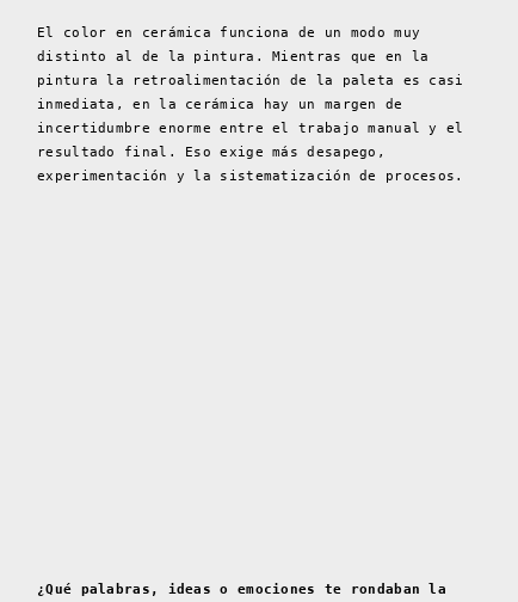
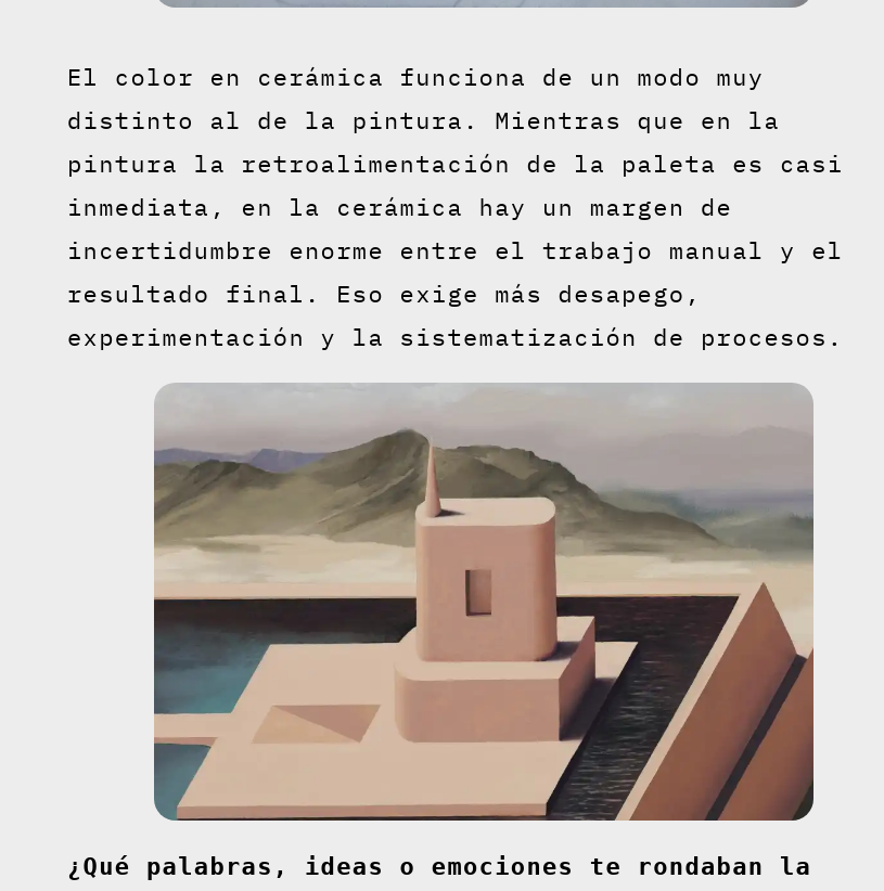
+ [image]
